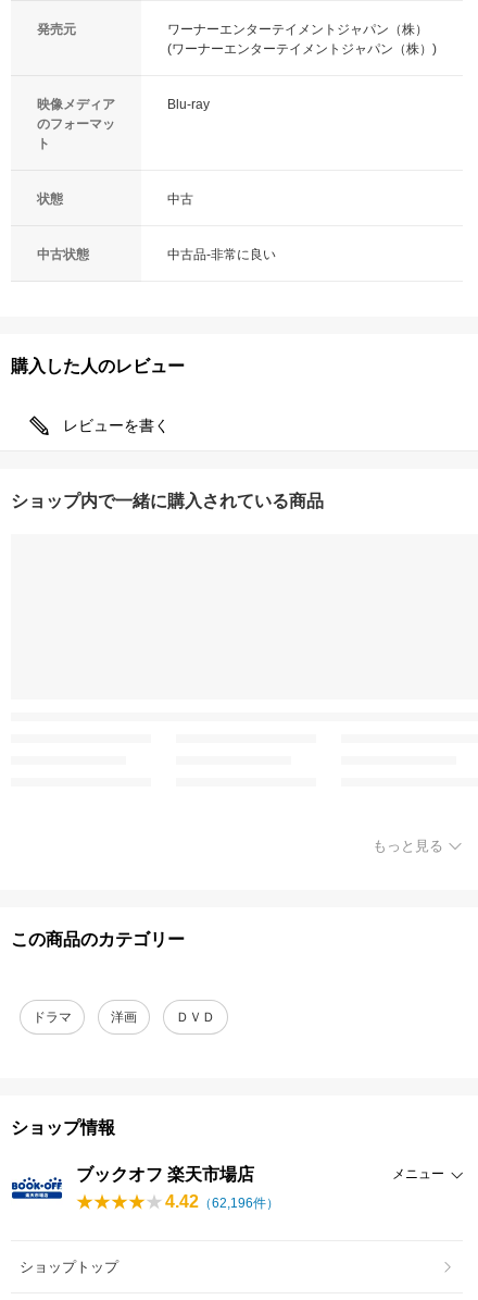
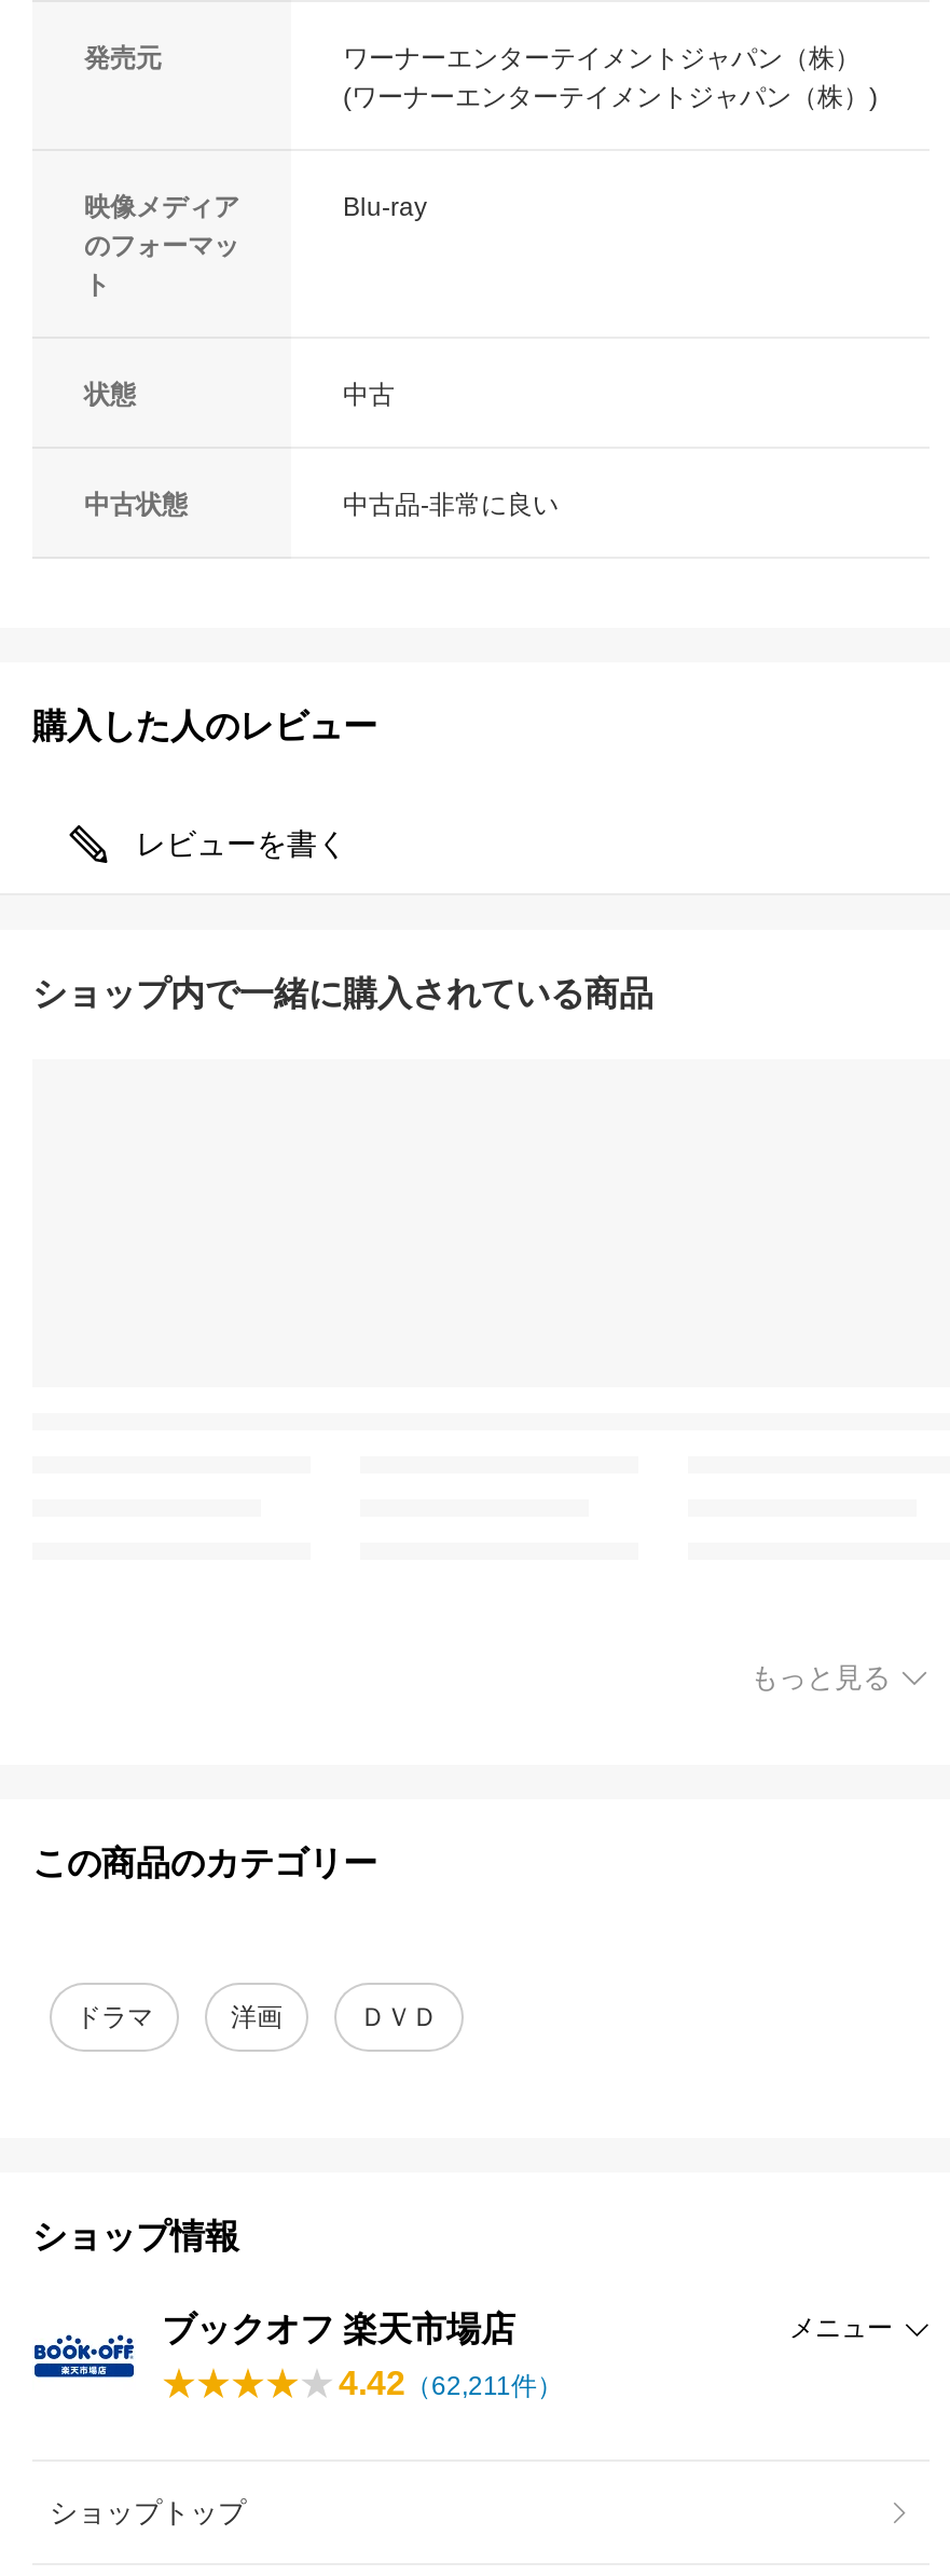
- 4.42（62,196件）
+ 4.42（62,211件）
